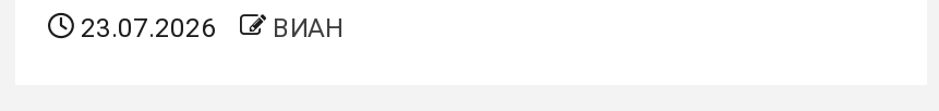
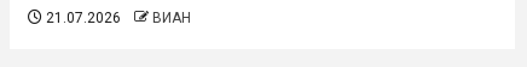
- 23.07.2026 ВИАН
+ 21.07.2026 ВИАН
